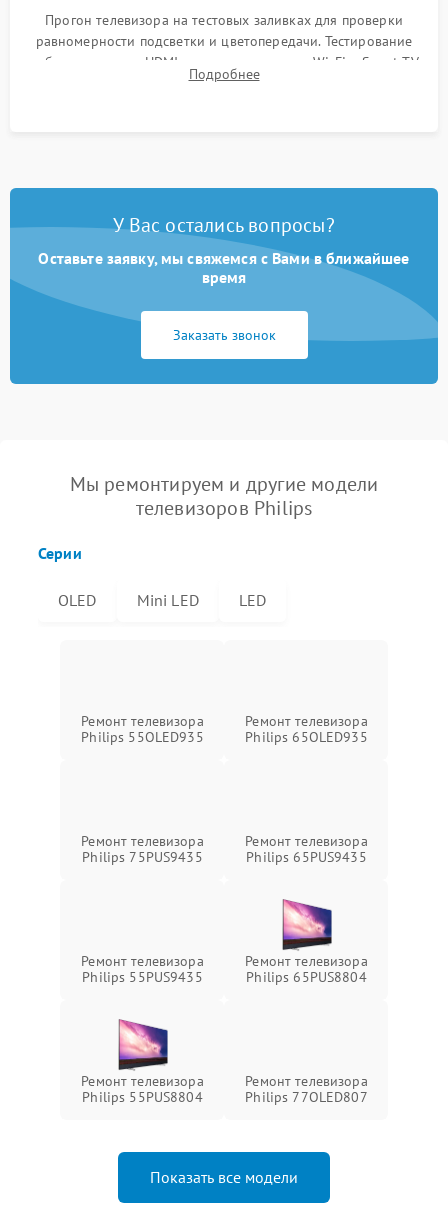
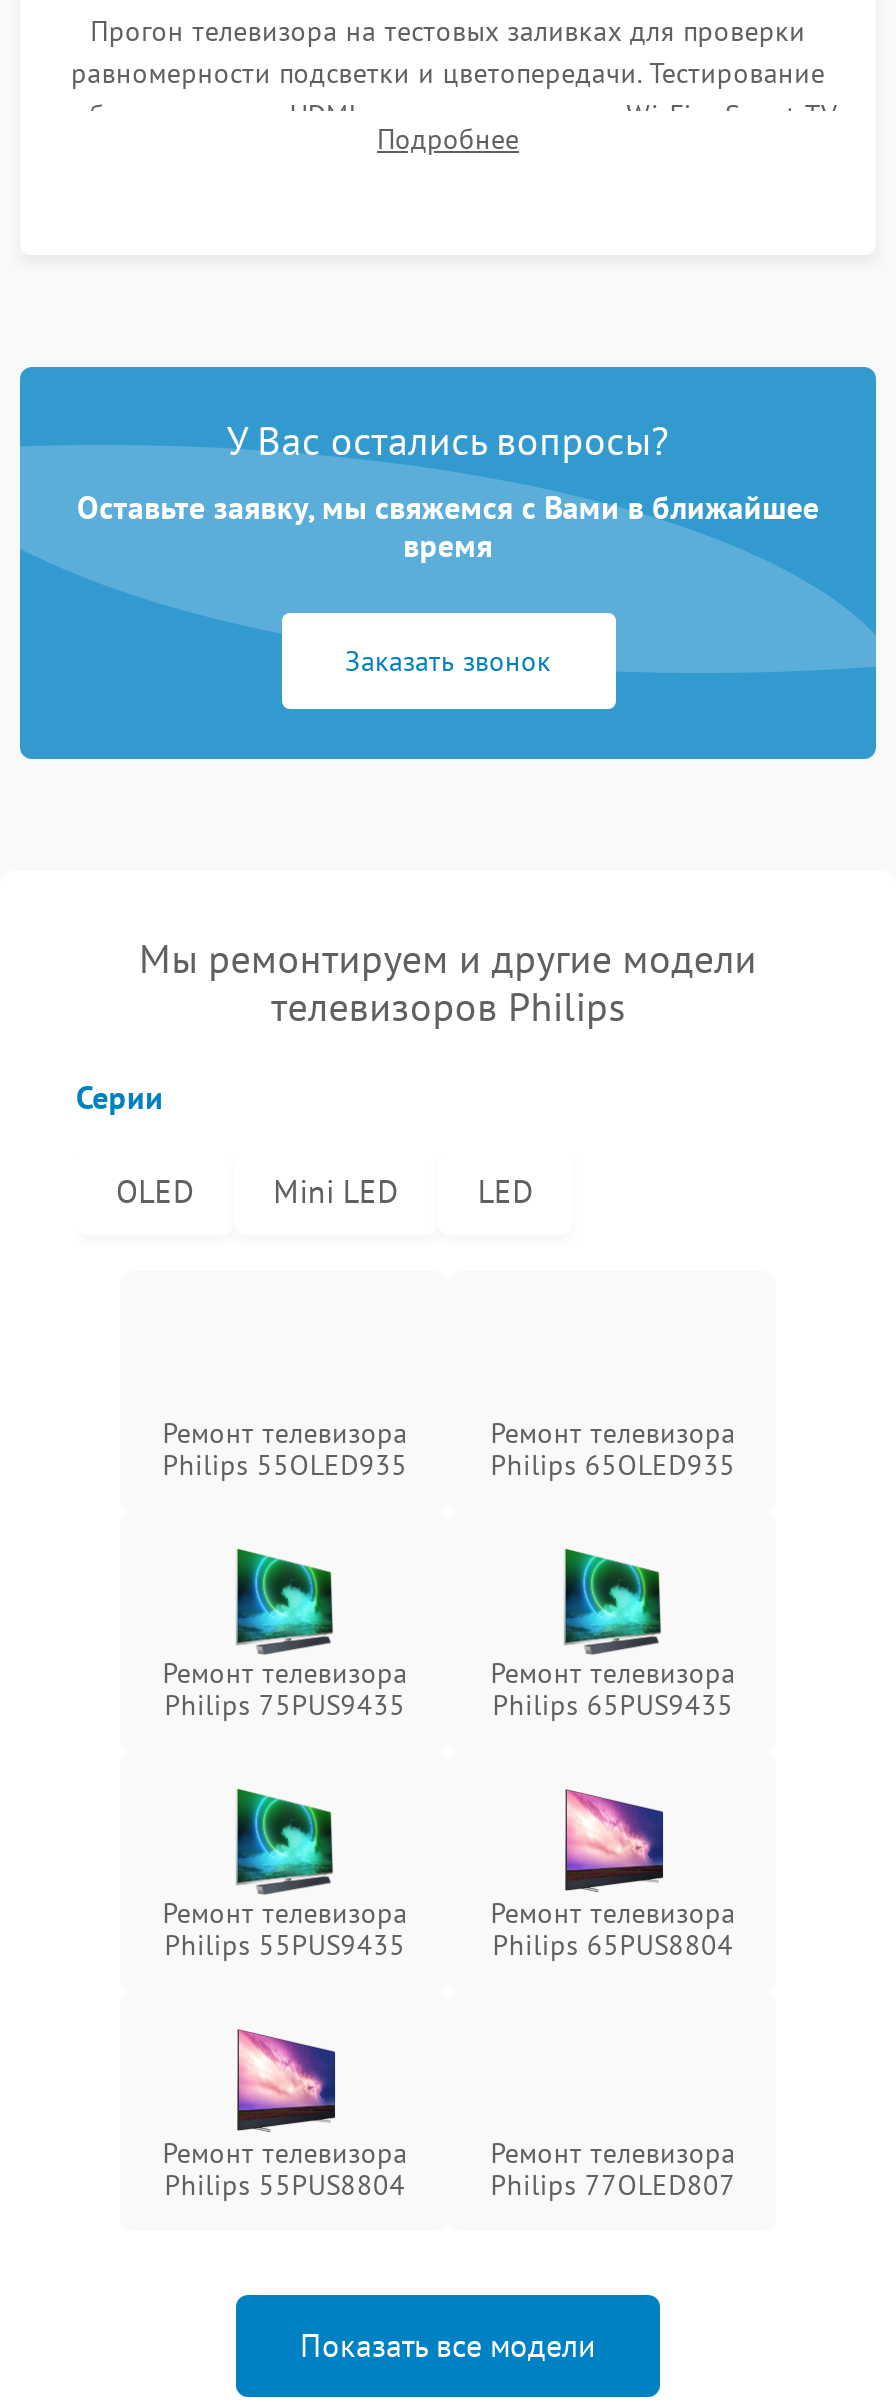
+ [image]

+ [image]

+ [image]
